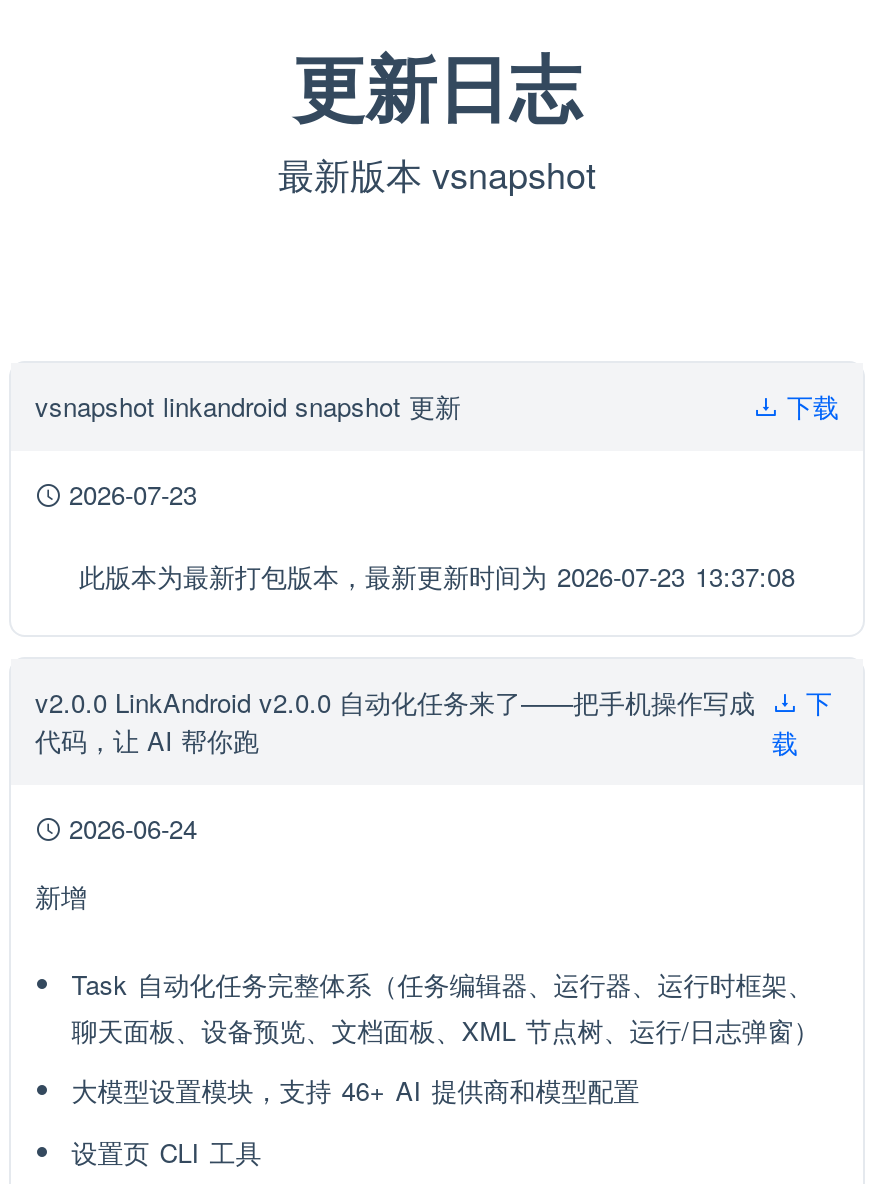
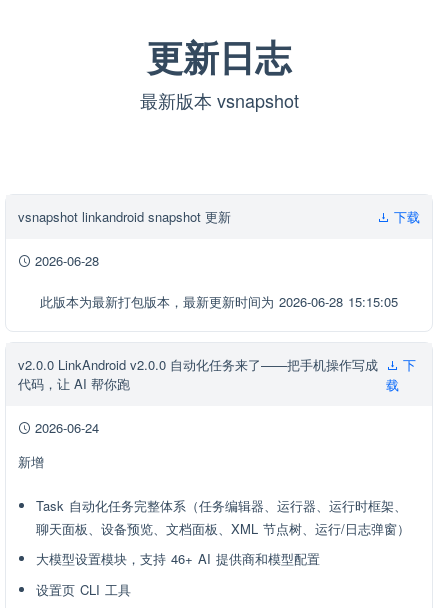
- 2026-07-23
+ 2026-06-28

- 此版本为最新打包版本，最新更新时间为 2026-07-23 13:37:08
+ 此版本为最新打包版本，最新更新时间为 2026-06-28 15:15:05
